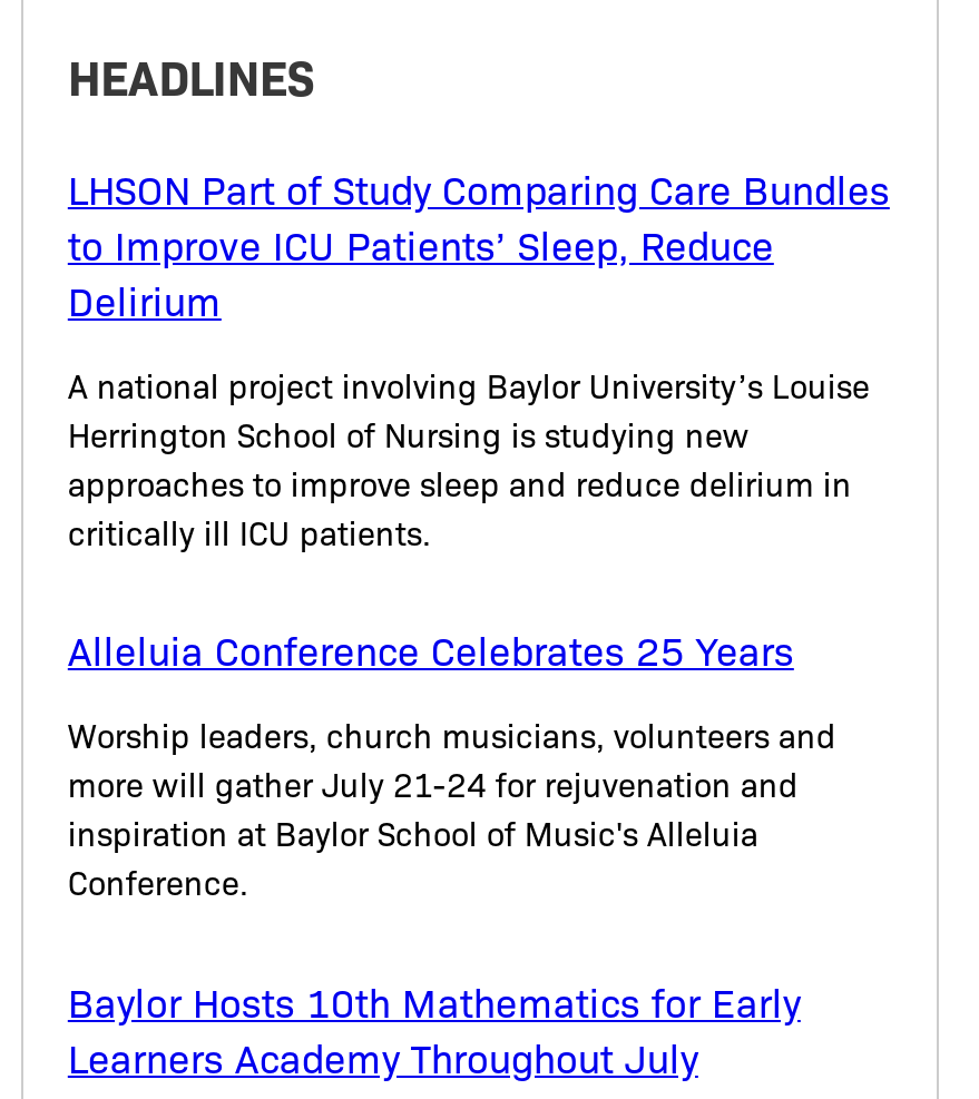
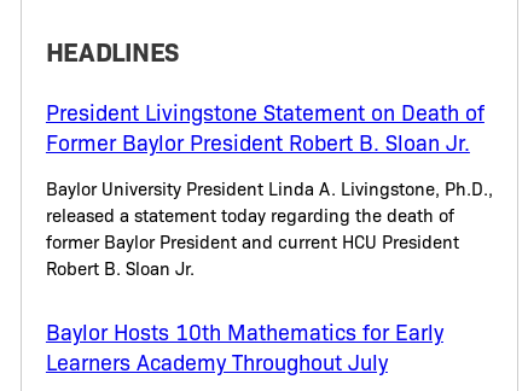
- LHSON Part of Study Comparing Care Bundles
- to Improve ICU Patients’ Sleep, Reduce
- Delirium
- A national project involving Baylor University’s Louise
- Herrington School of Nursing is studying new
- approaches to improve sleep and reduce delirium in
- critically ill ICU patients.
- Alleluia Conference Celebrates 25 Years
- Worship leaders, church musicians, volunteers and
- more will gather July 21-24 for rejuvenation and
- inspiration at Baylor School of Music's Alleluia
- Conference.
+ President Livingstone Statement on Death of
+ Former Baylor President Robert B. Sloan Jr.
+ Baylor University President Linda A. Livingstone, Ph.D.,
+ released a statement today regarding the death of
+ former Baylor President and current HCU President
+ Robert B. Sloan Jr.
